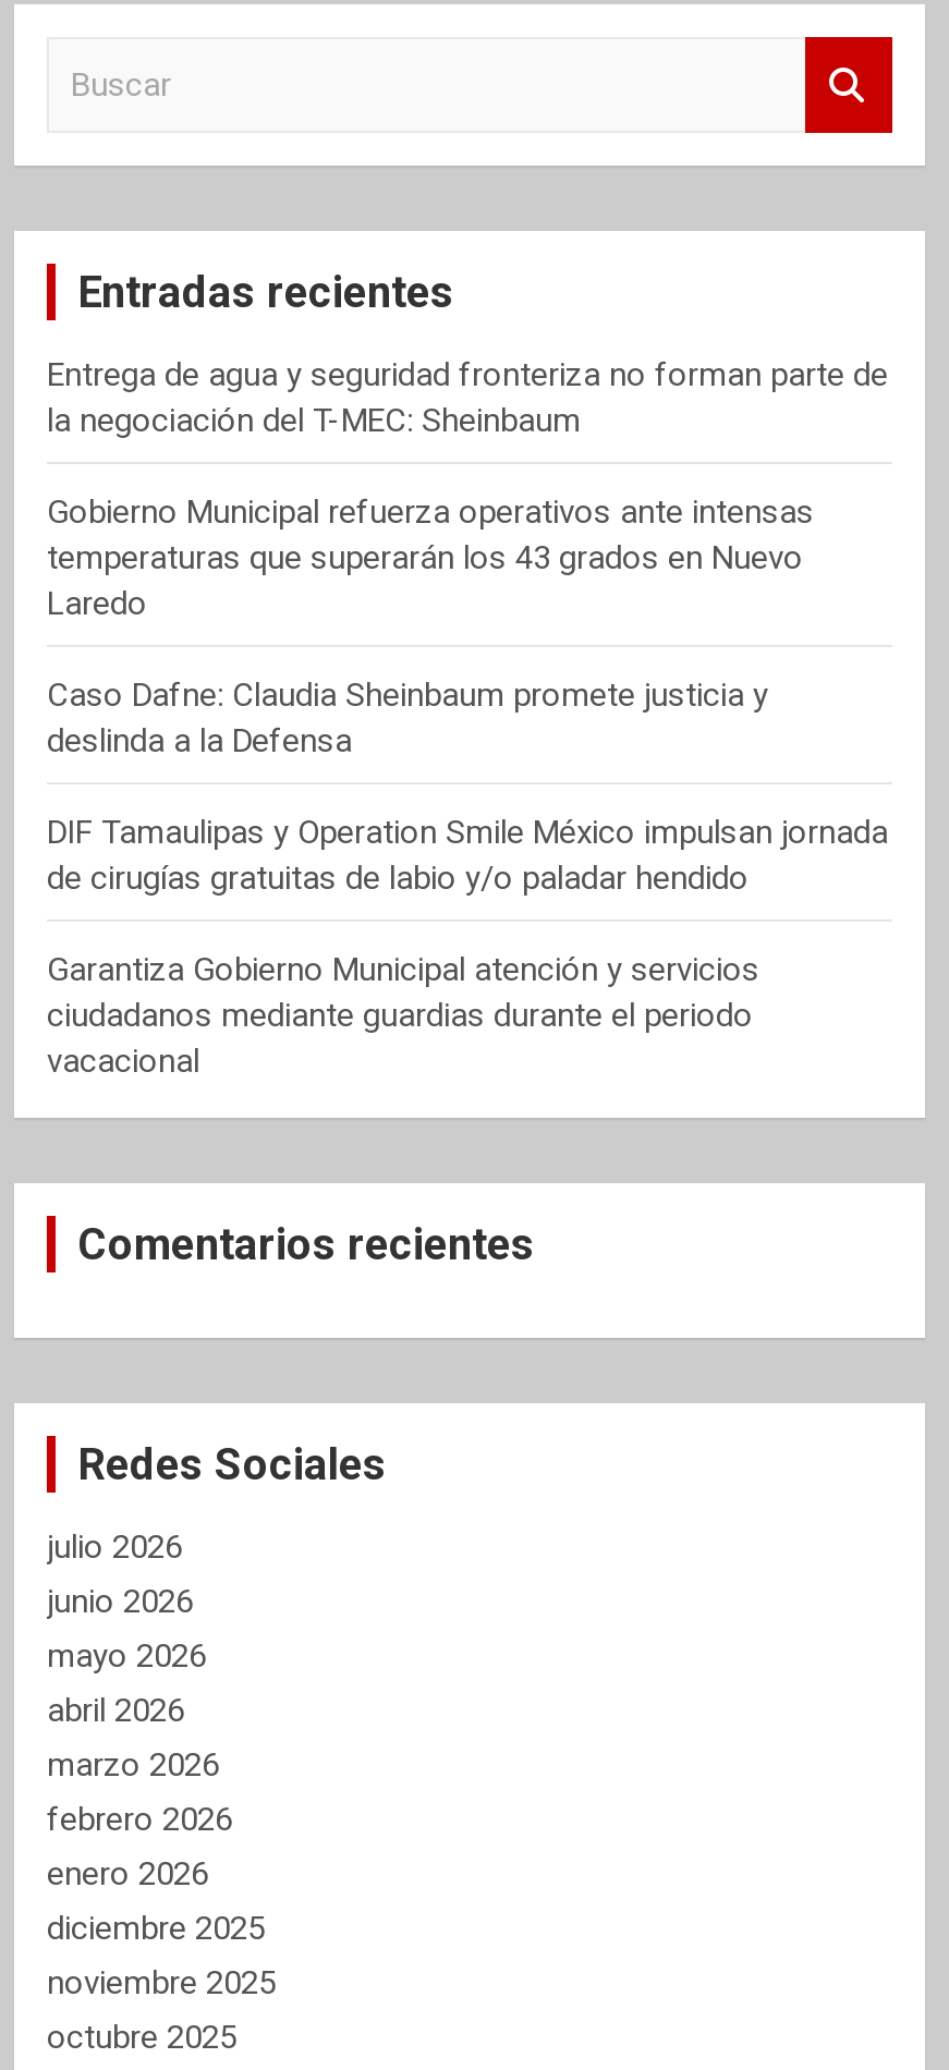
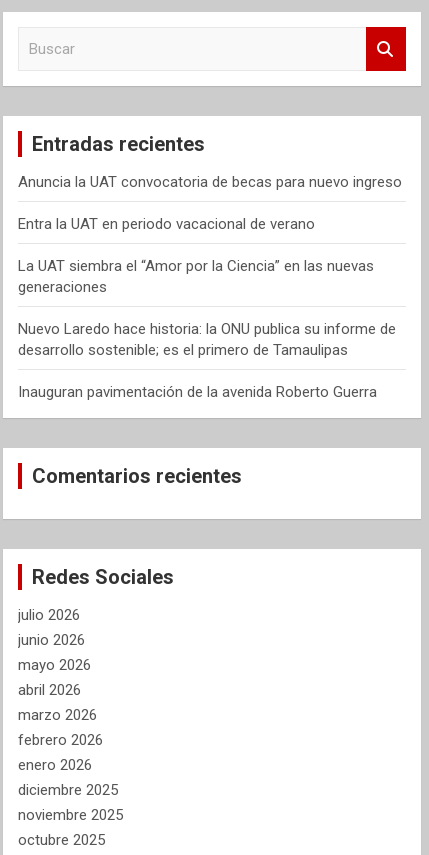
- Entrega de agua y seguridad fronteriza no forman parte de
- la negociación del T-MEC: Sheinbaum
+ Anuncia la UAT convocatoria de becas para nuevo ingreso

- Gobierno Municipal refuerza operativos ante intensas
- temperaturas que superarán los 43 grados en Nuevo
- Laredo
+ Entra la UAT en periodo vacacional de verano

- Caso Dafne: Claudia Sheinbaum promete justicia y
- deslinda a la Defensa
+ La UAT siembra el “Amor por la Ciencia” en las nuevas
+ generaciones

- DIF Tamaulipas y Operation Smile México impulsan jornada
- de cirugías gratuitas de labio y/o paladar hendido
+ Nuevo Laredo hace historia: la ONU publica su informe de
+ desarrollo sostenible; es el primero de Tamaulipas

- Garantiza Gobierno Municipal atención y servicios
- ciudadanos mediante guardias durante el periodo
- vacacional
+ Inauguran pavimentación de la avenida Roberto Guerra
